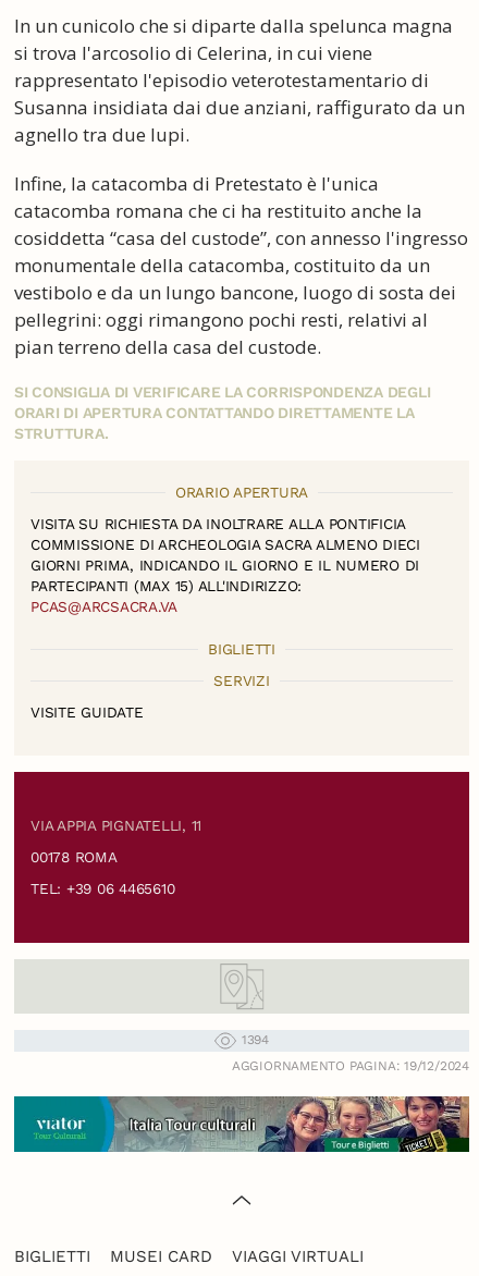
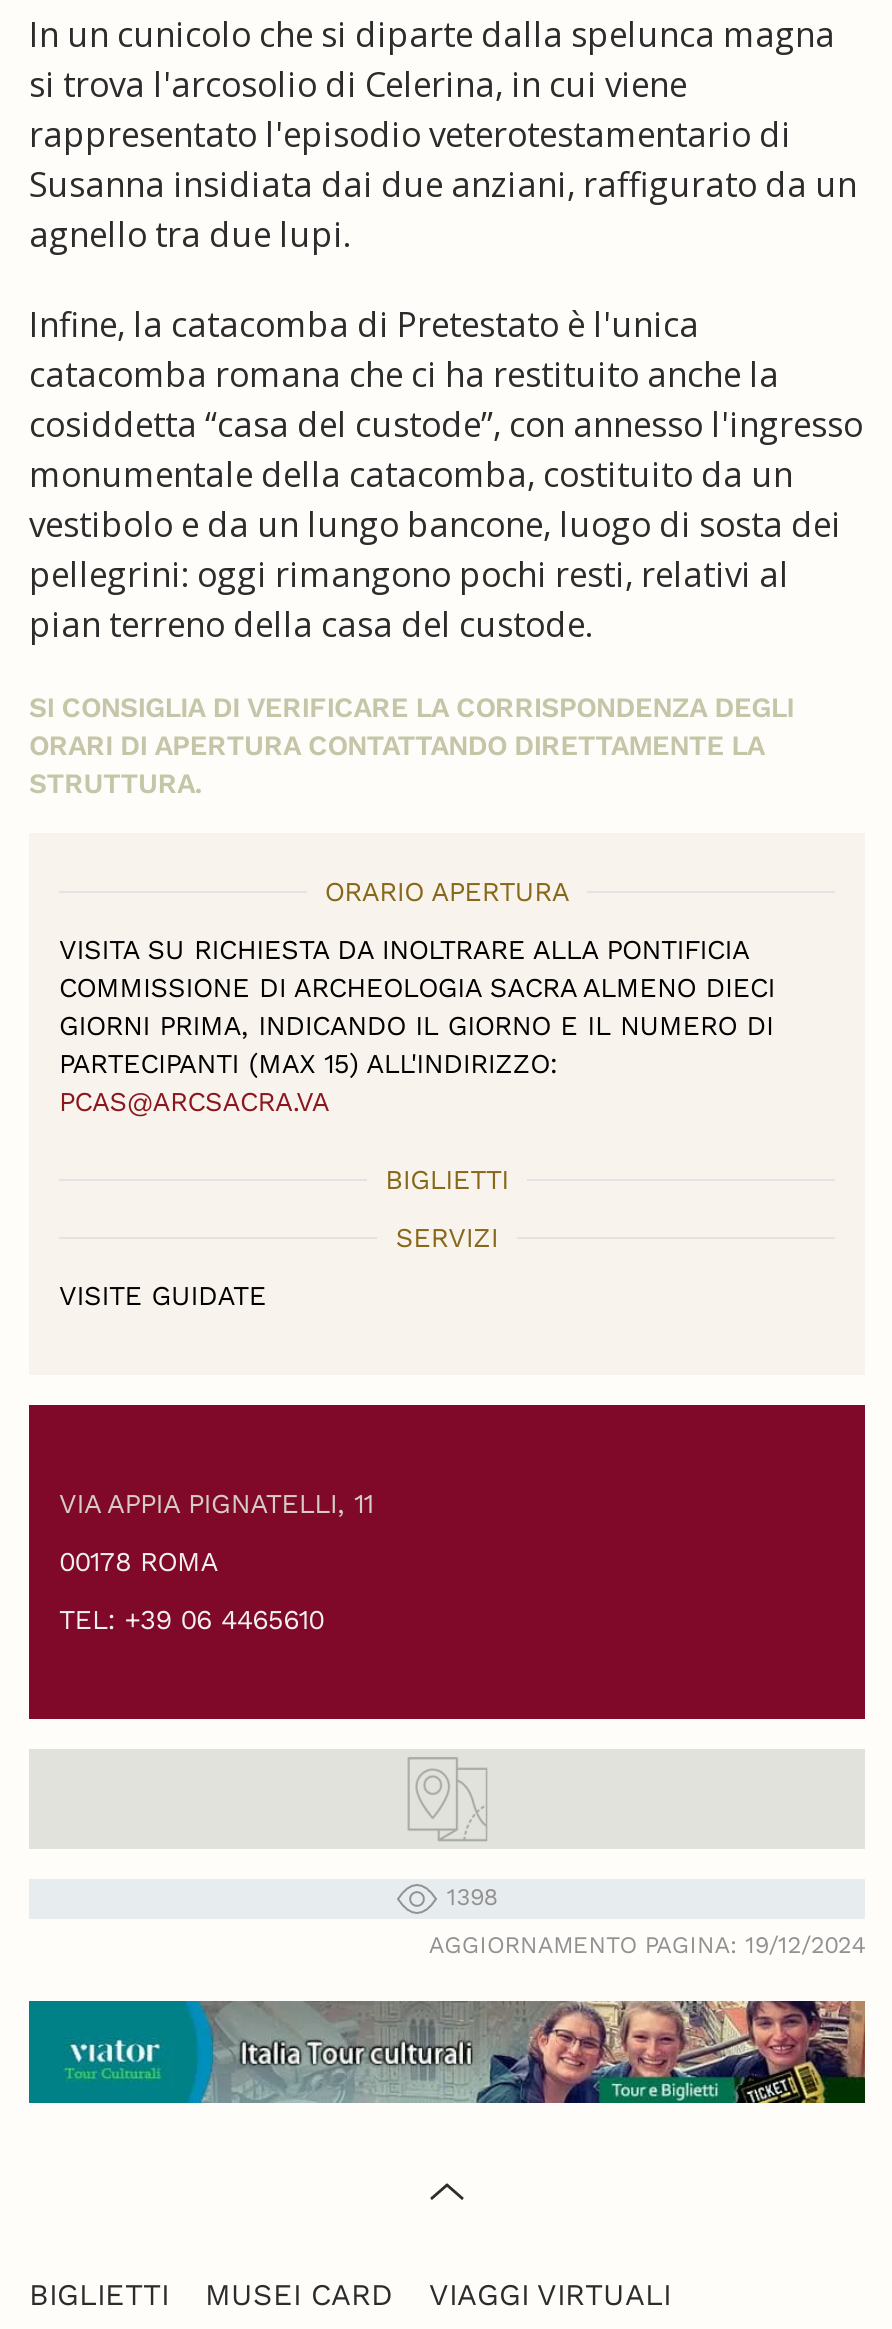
- 1394
+ 1398
